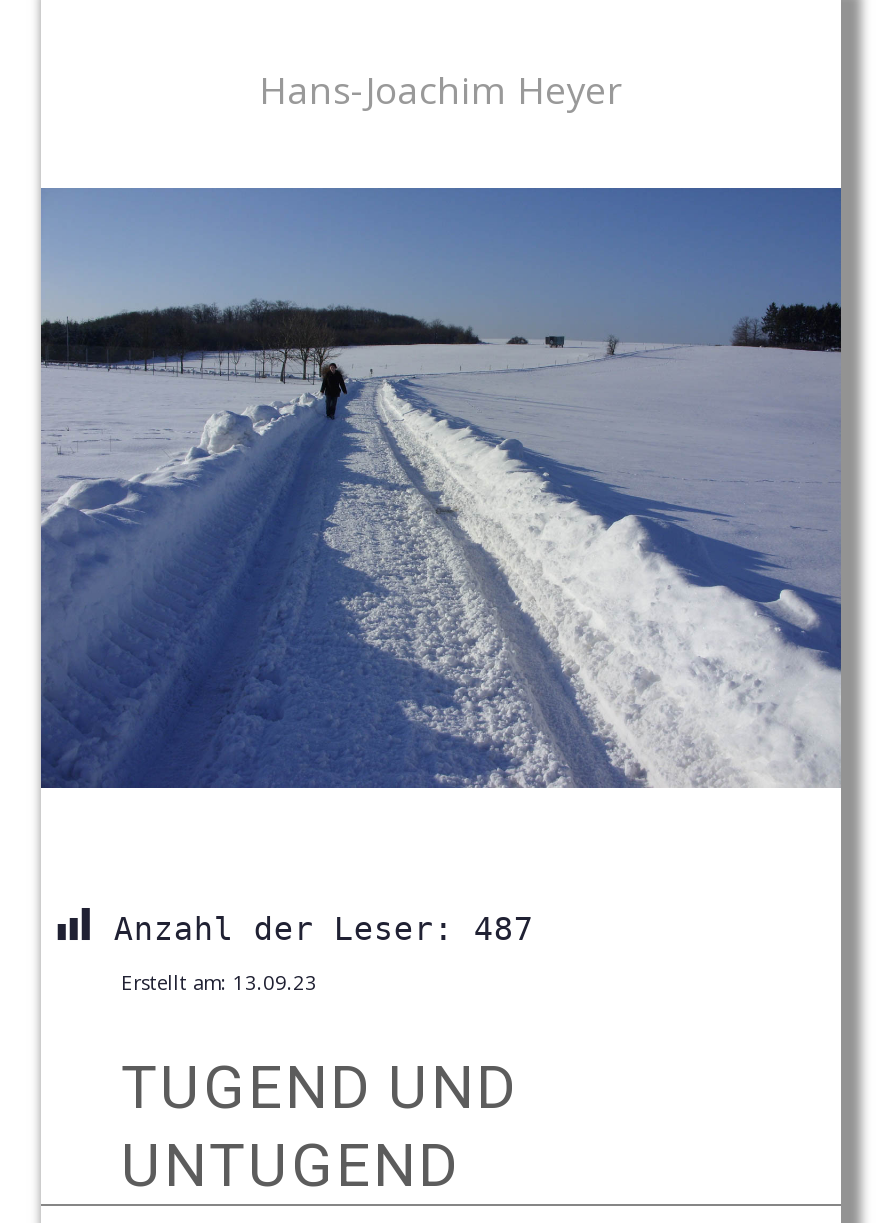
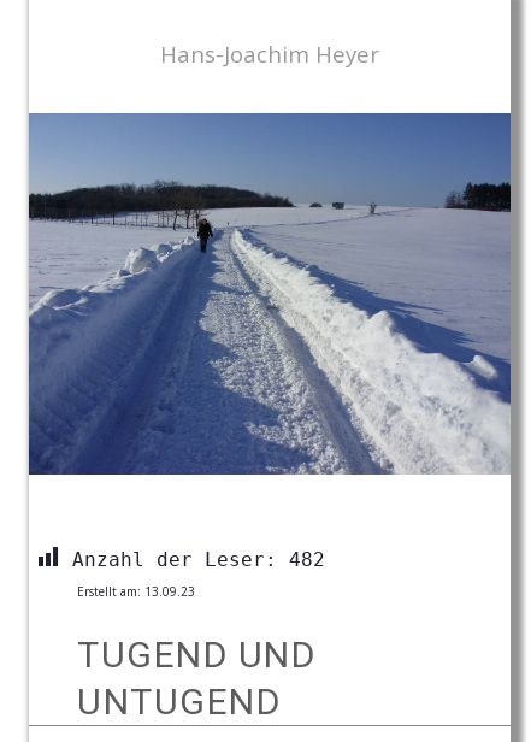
- Anzahl der Leser: 487
+ Anzahl der Leser: 482
